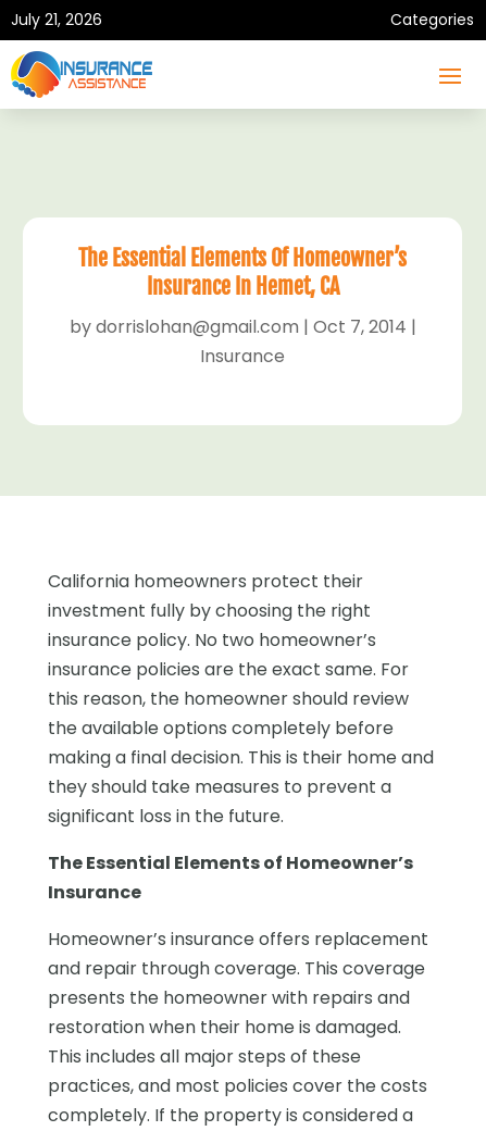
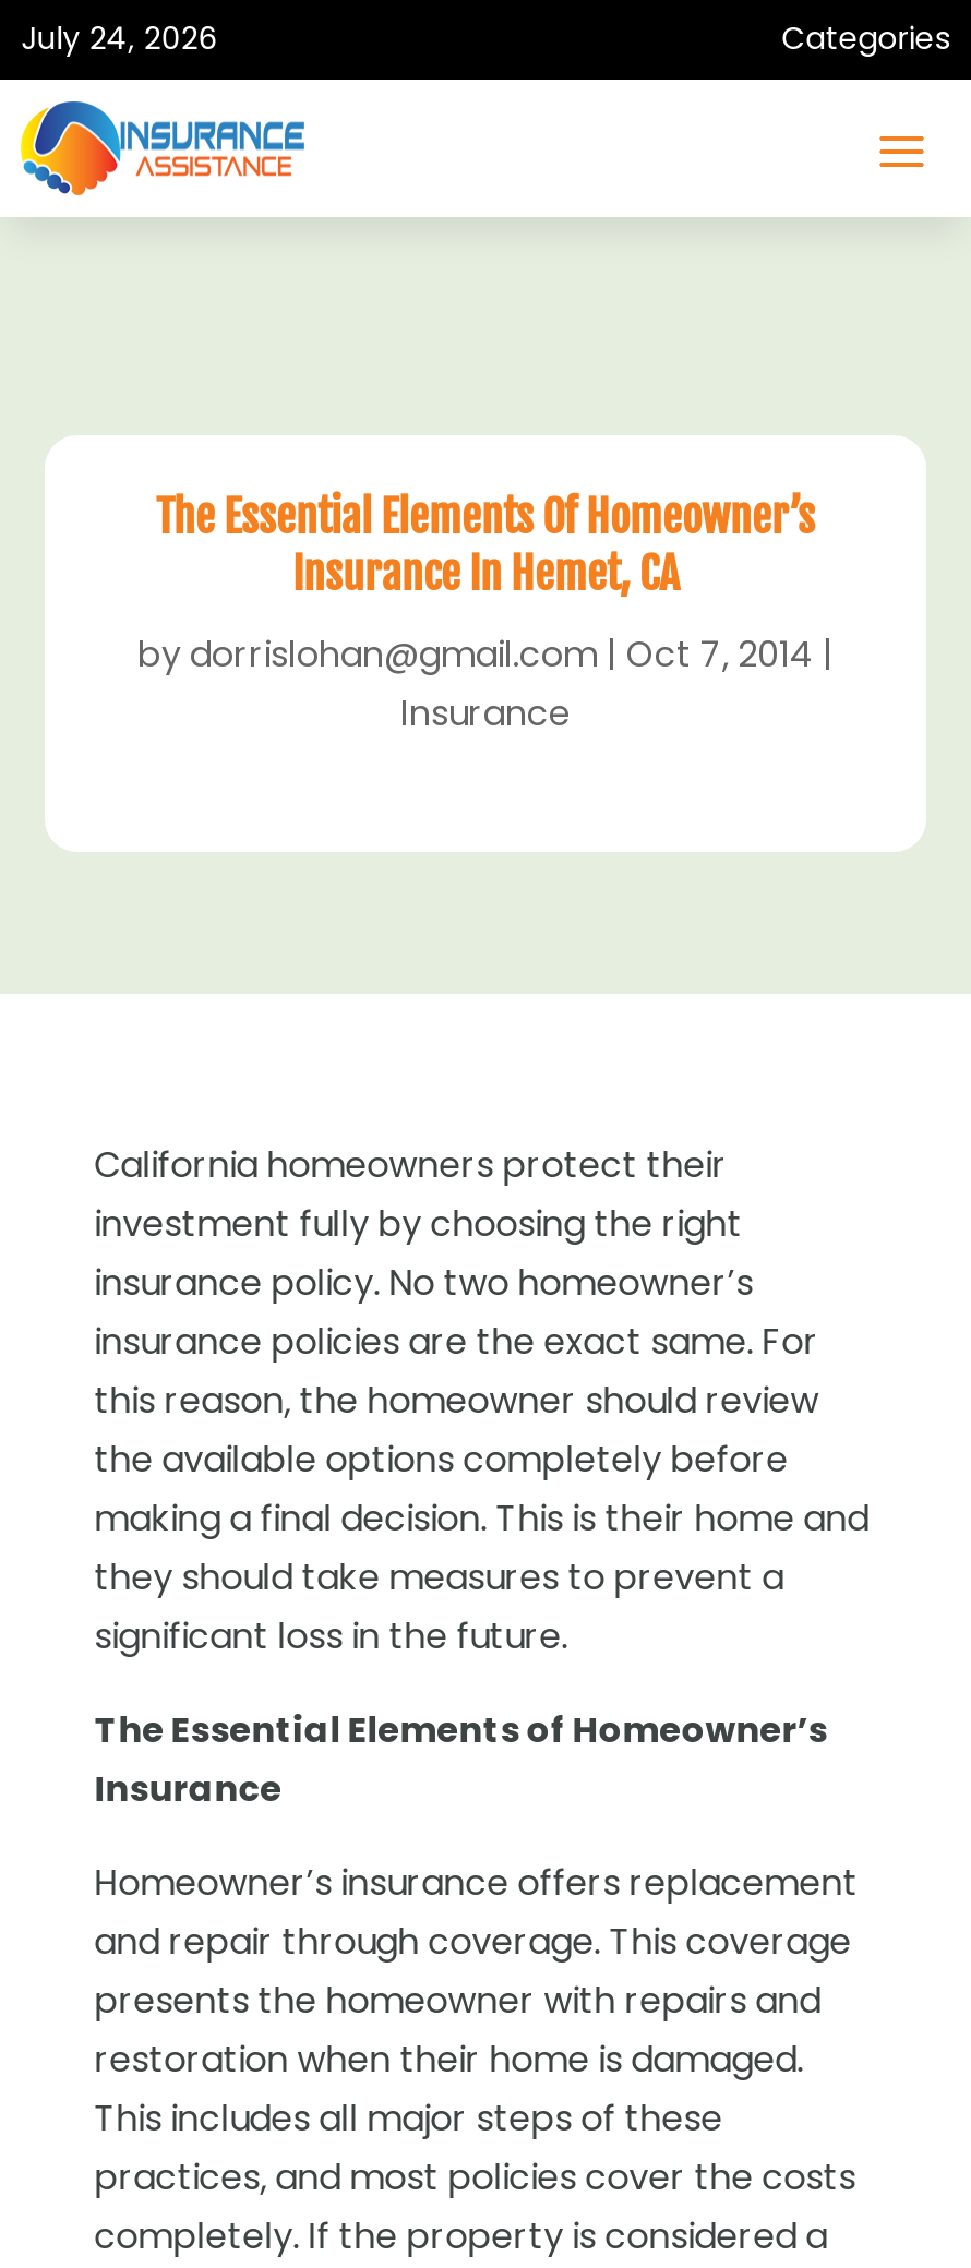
- July 21, 2026
+ July 24, 2026
